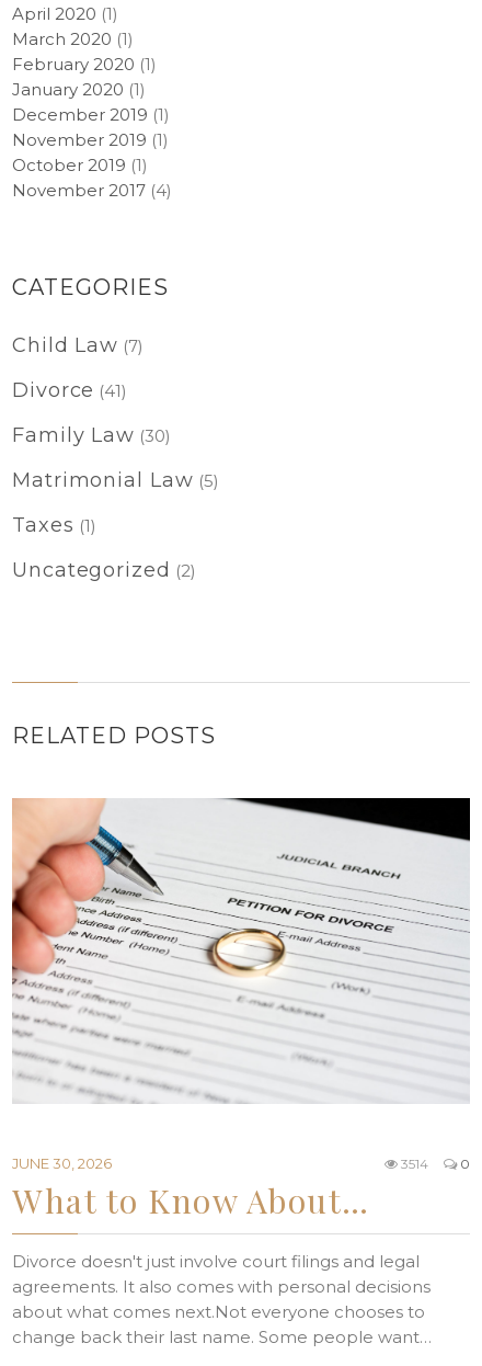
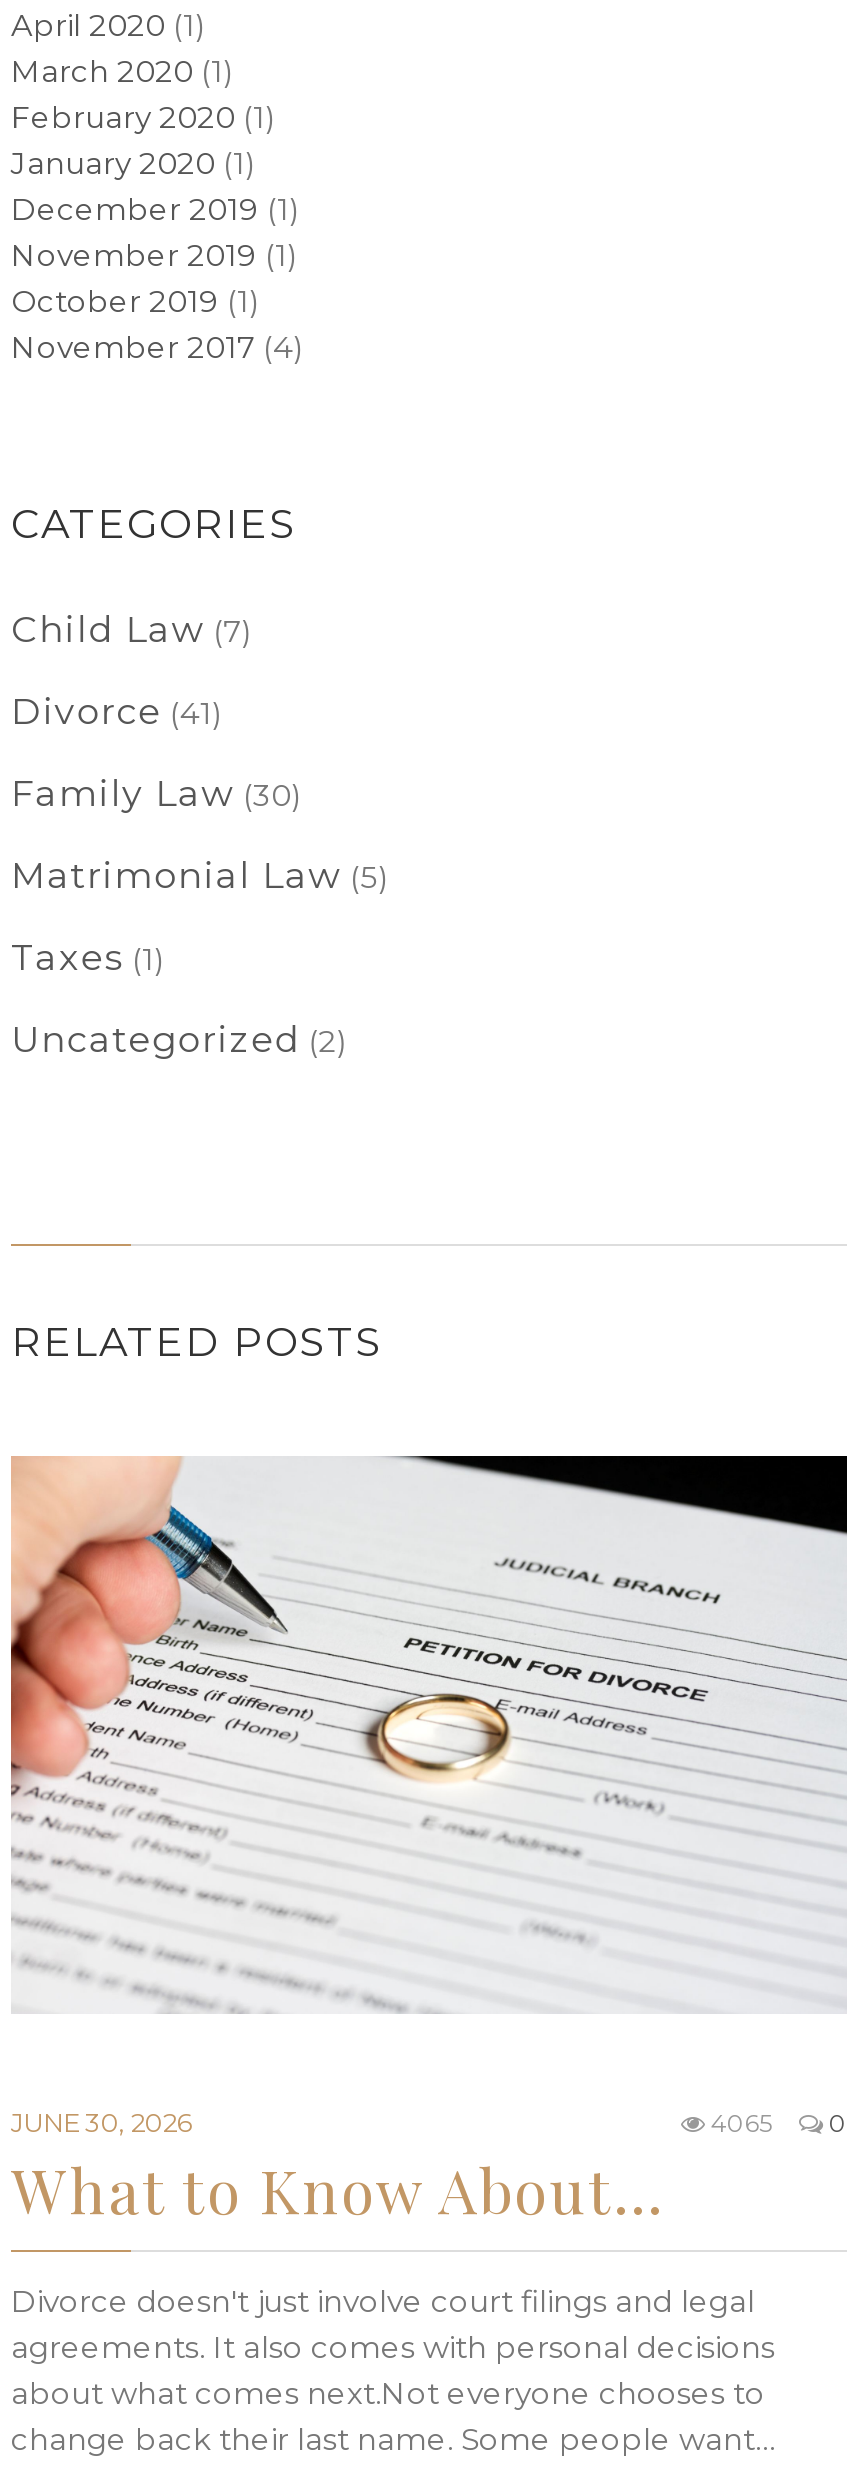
- 3514 0
+ 4065 0
